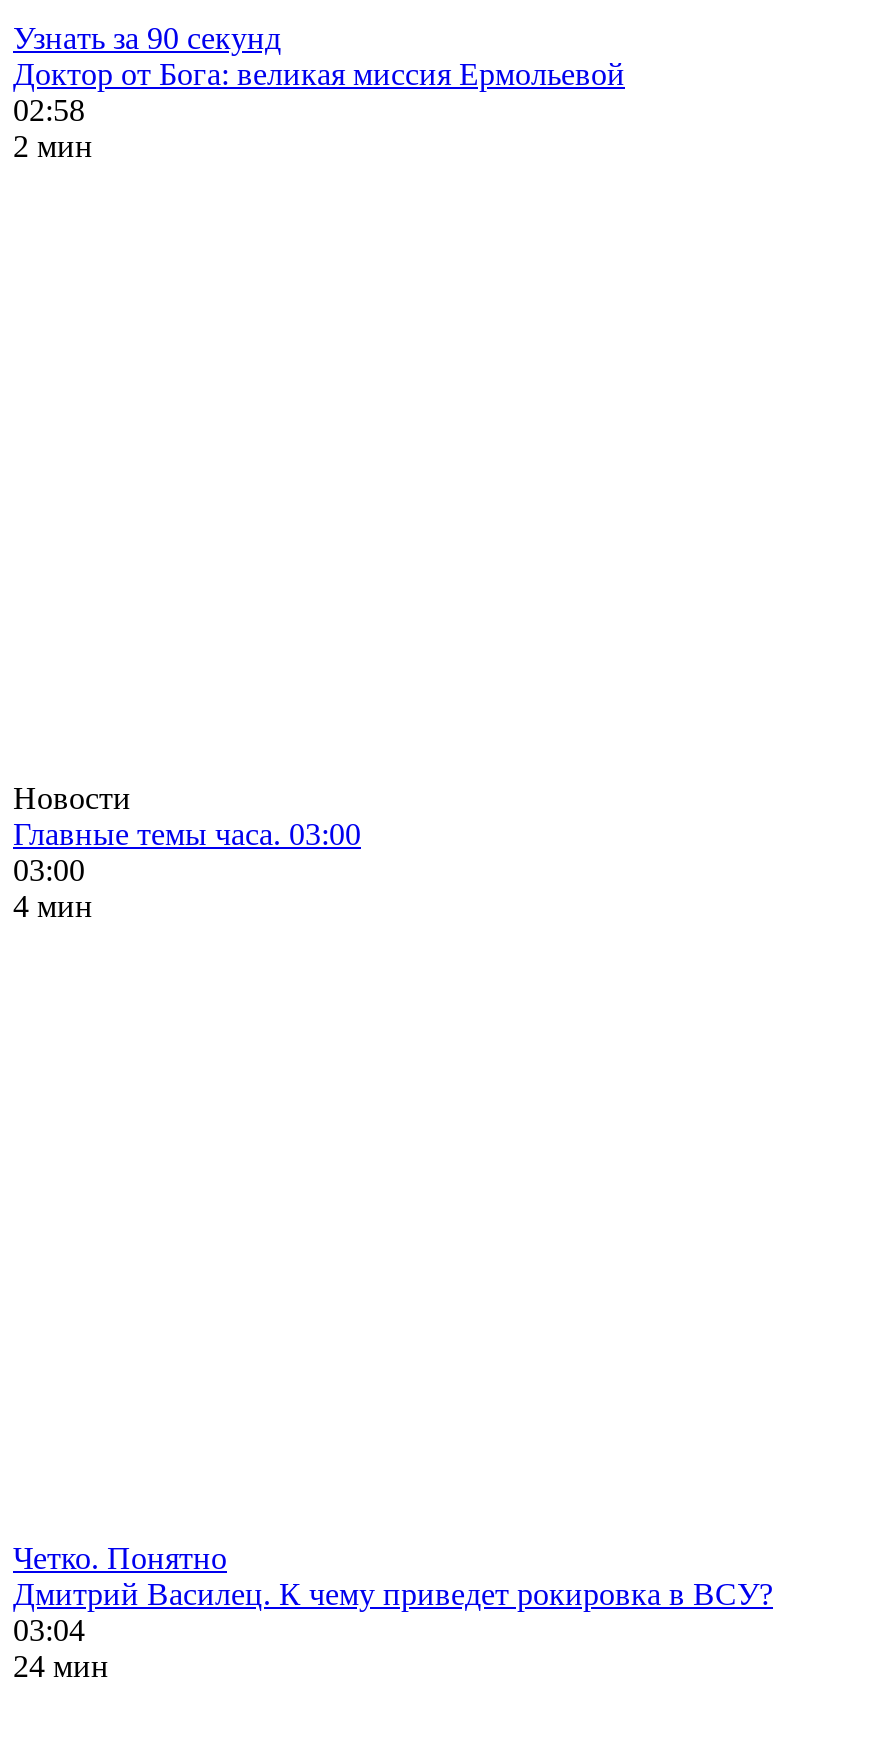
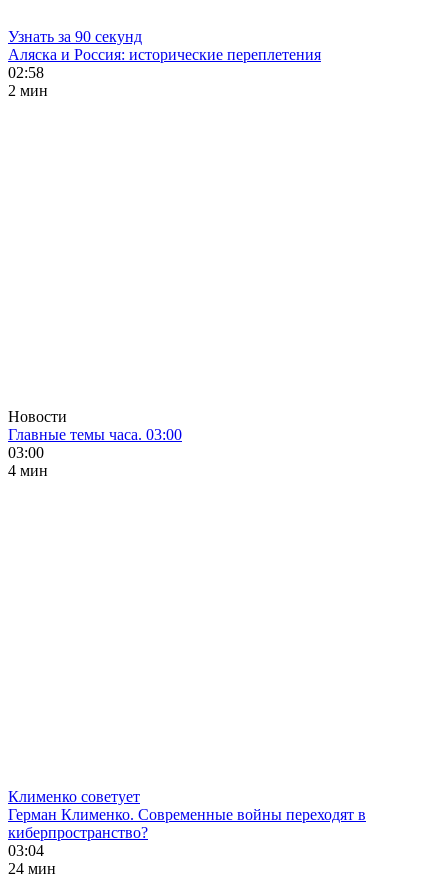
- Доктор от Бога: великая миссия Ермольевой
+ Аляска и Россия: исторические переплетения

- Четко. Понятно
- Дмитрий Василец. К чему приведет рокировка в ВСУ?
+ Клименко советует
+ Герман Клименко. Современные войны переходят в
+ киберпространство?
